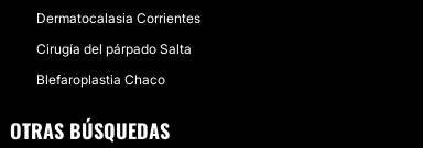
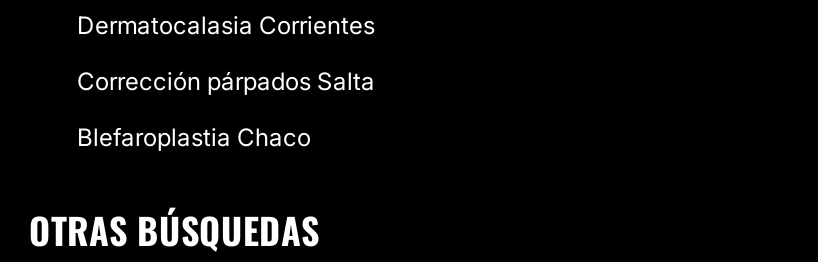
- Cirugía del párpado Salta
+ Corrección párpados Salta
